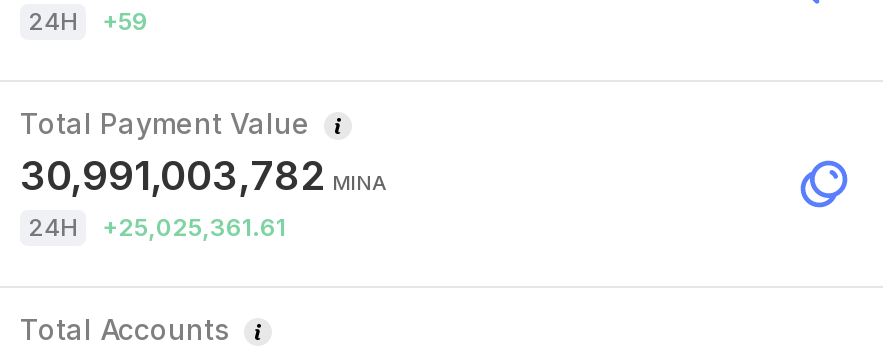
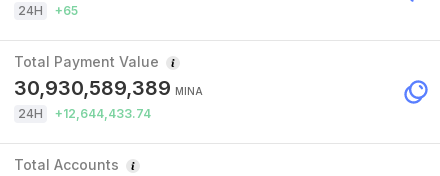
- 24H +59
+ 24H +65

- 30,991,003,782 MINA
+ 30,930,589,389 MINA

- 24H +25,025,361.61
+ 24H +12,644,433.74
